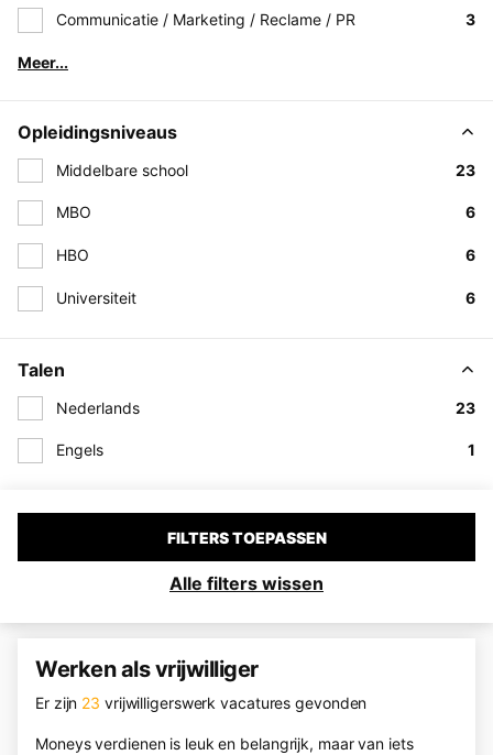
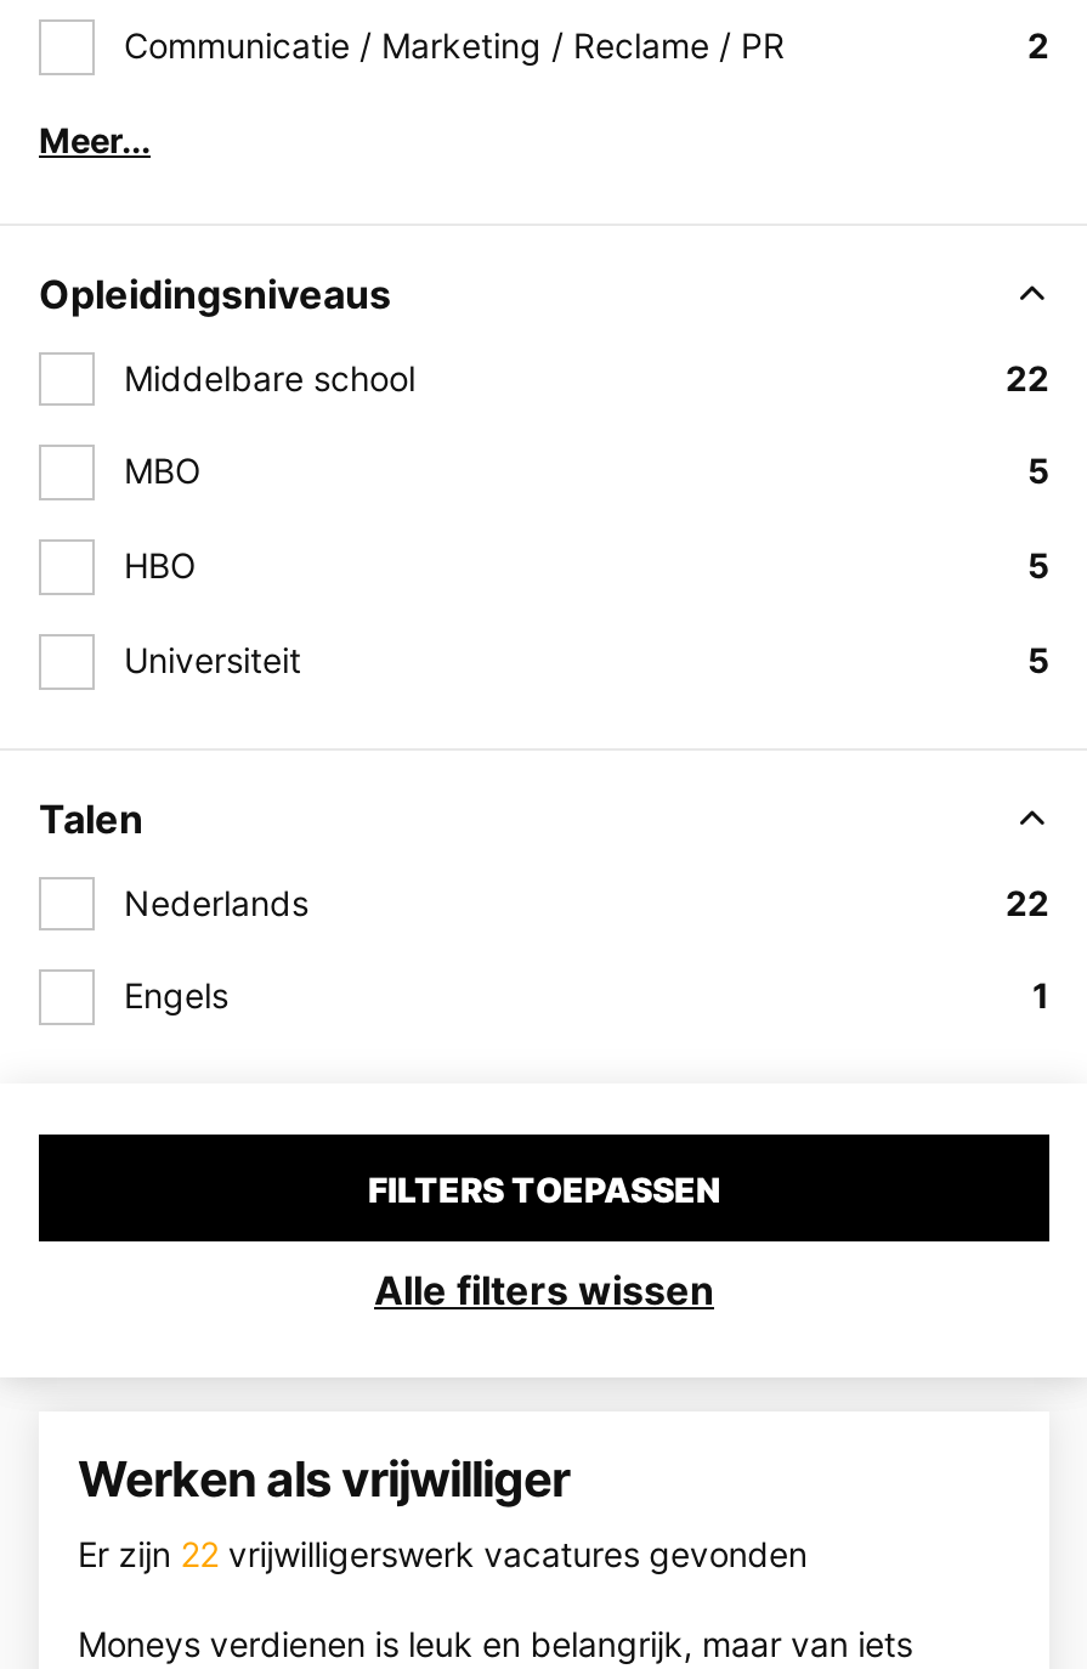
- 3
+ 2

- 23
+ 22

- 6
+ 5

- 6
+ 5

- 6
+ 5

- 23
+ 22

- Er zijn 23 vrijwilligerswerk vacatures gevonden
+ Er zijn 22 vrijwilligerswerk vacatures gevonden
